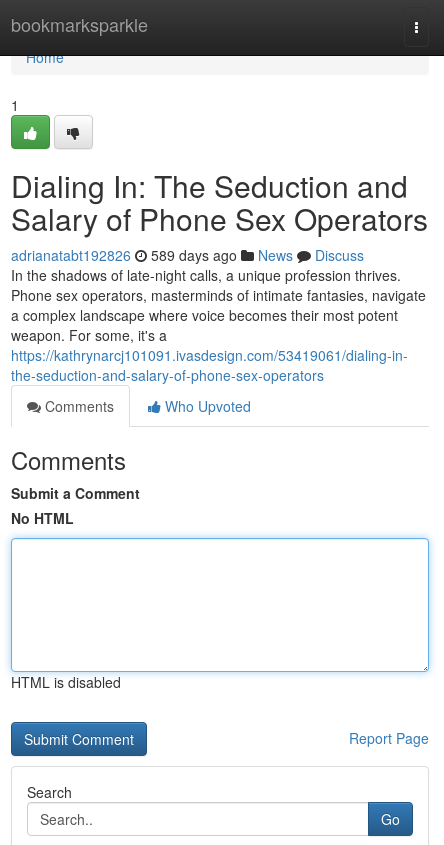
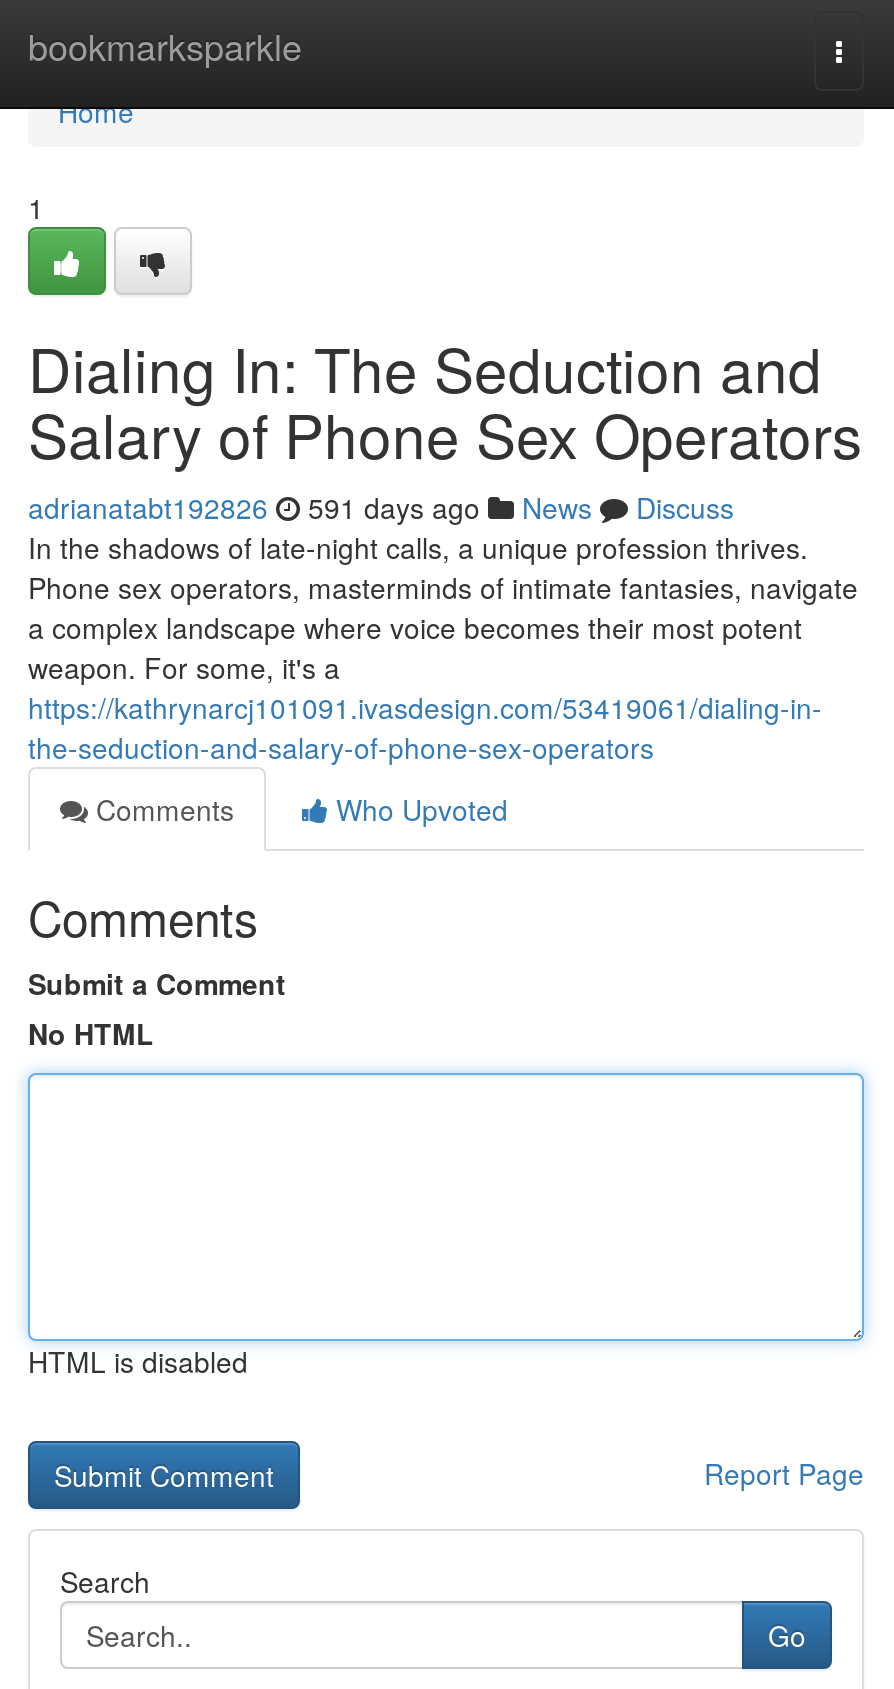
- adrianatabt192826 589 days ago News Discuss
+ adrianatabt192826 591 days ago News Discuss
